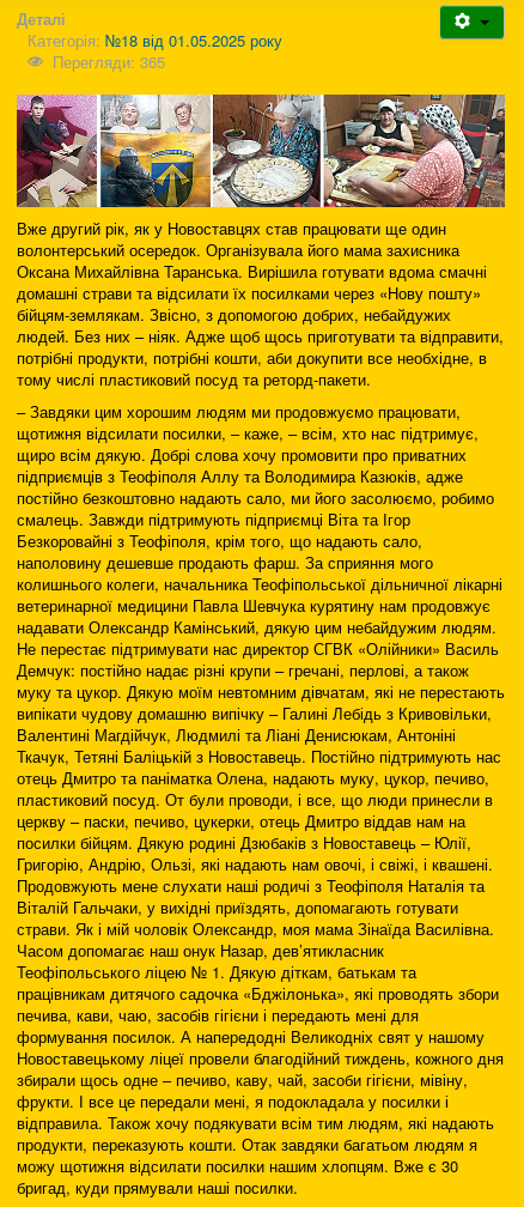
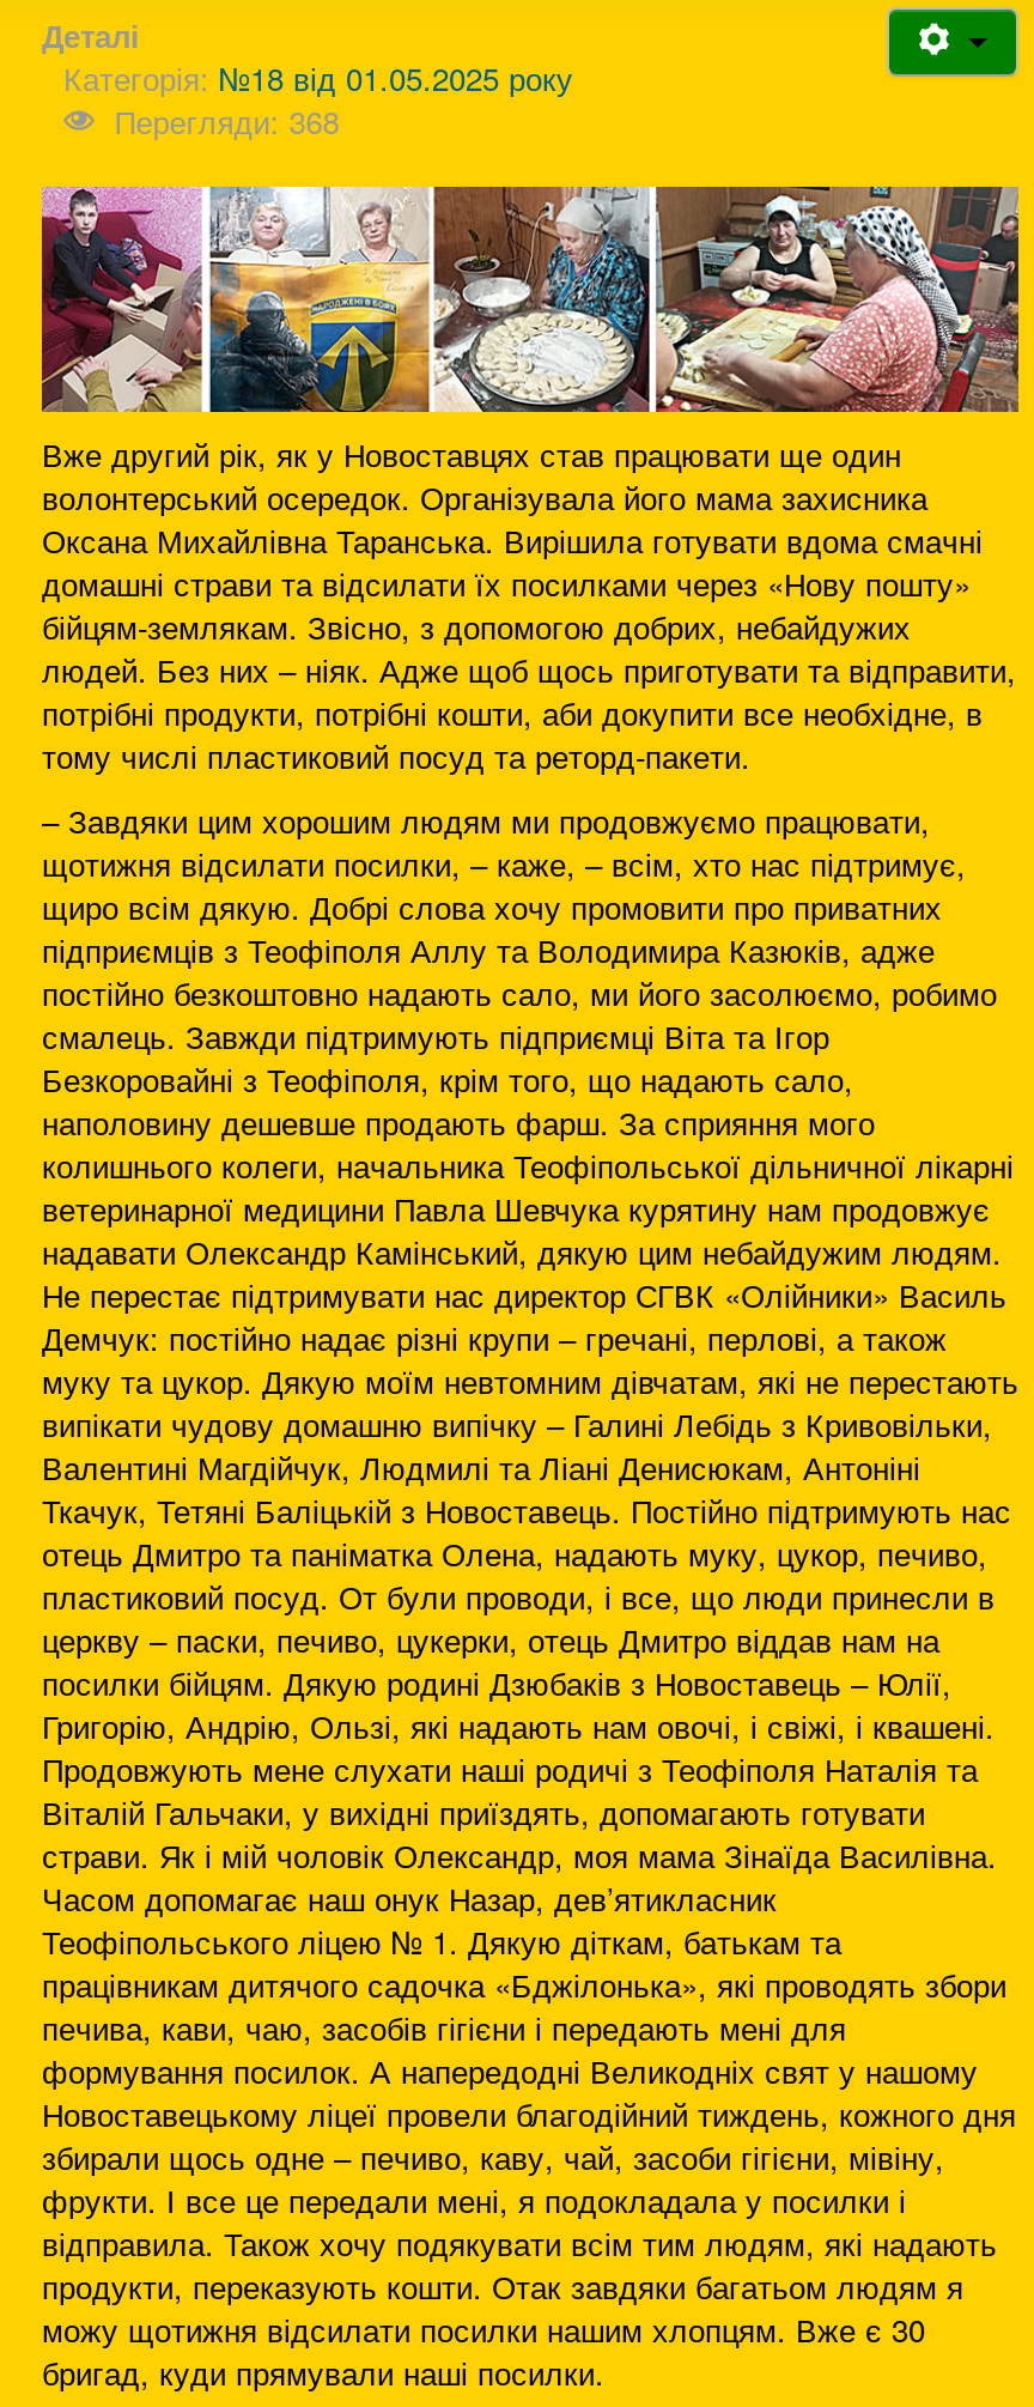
- Перегляди: 365
+ Перегляди: 368
